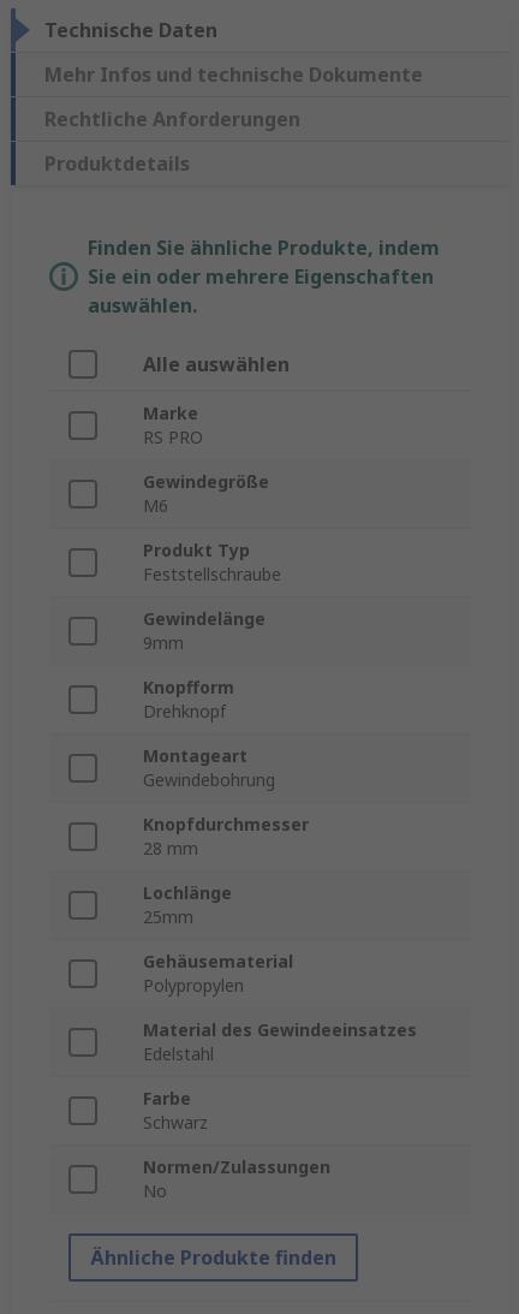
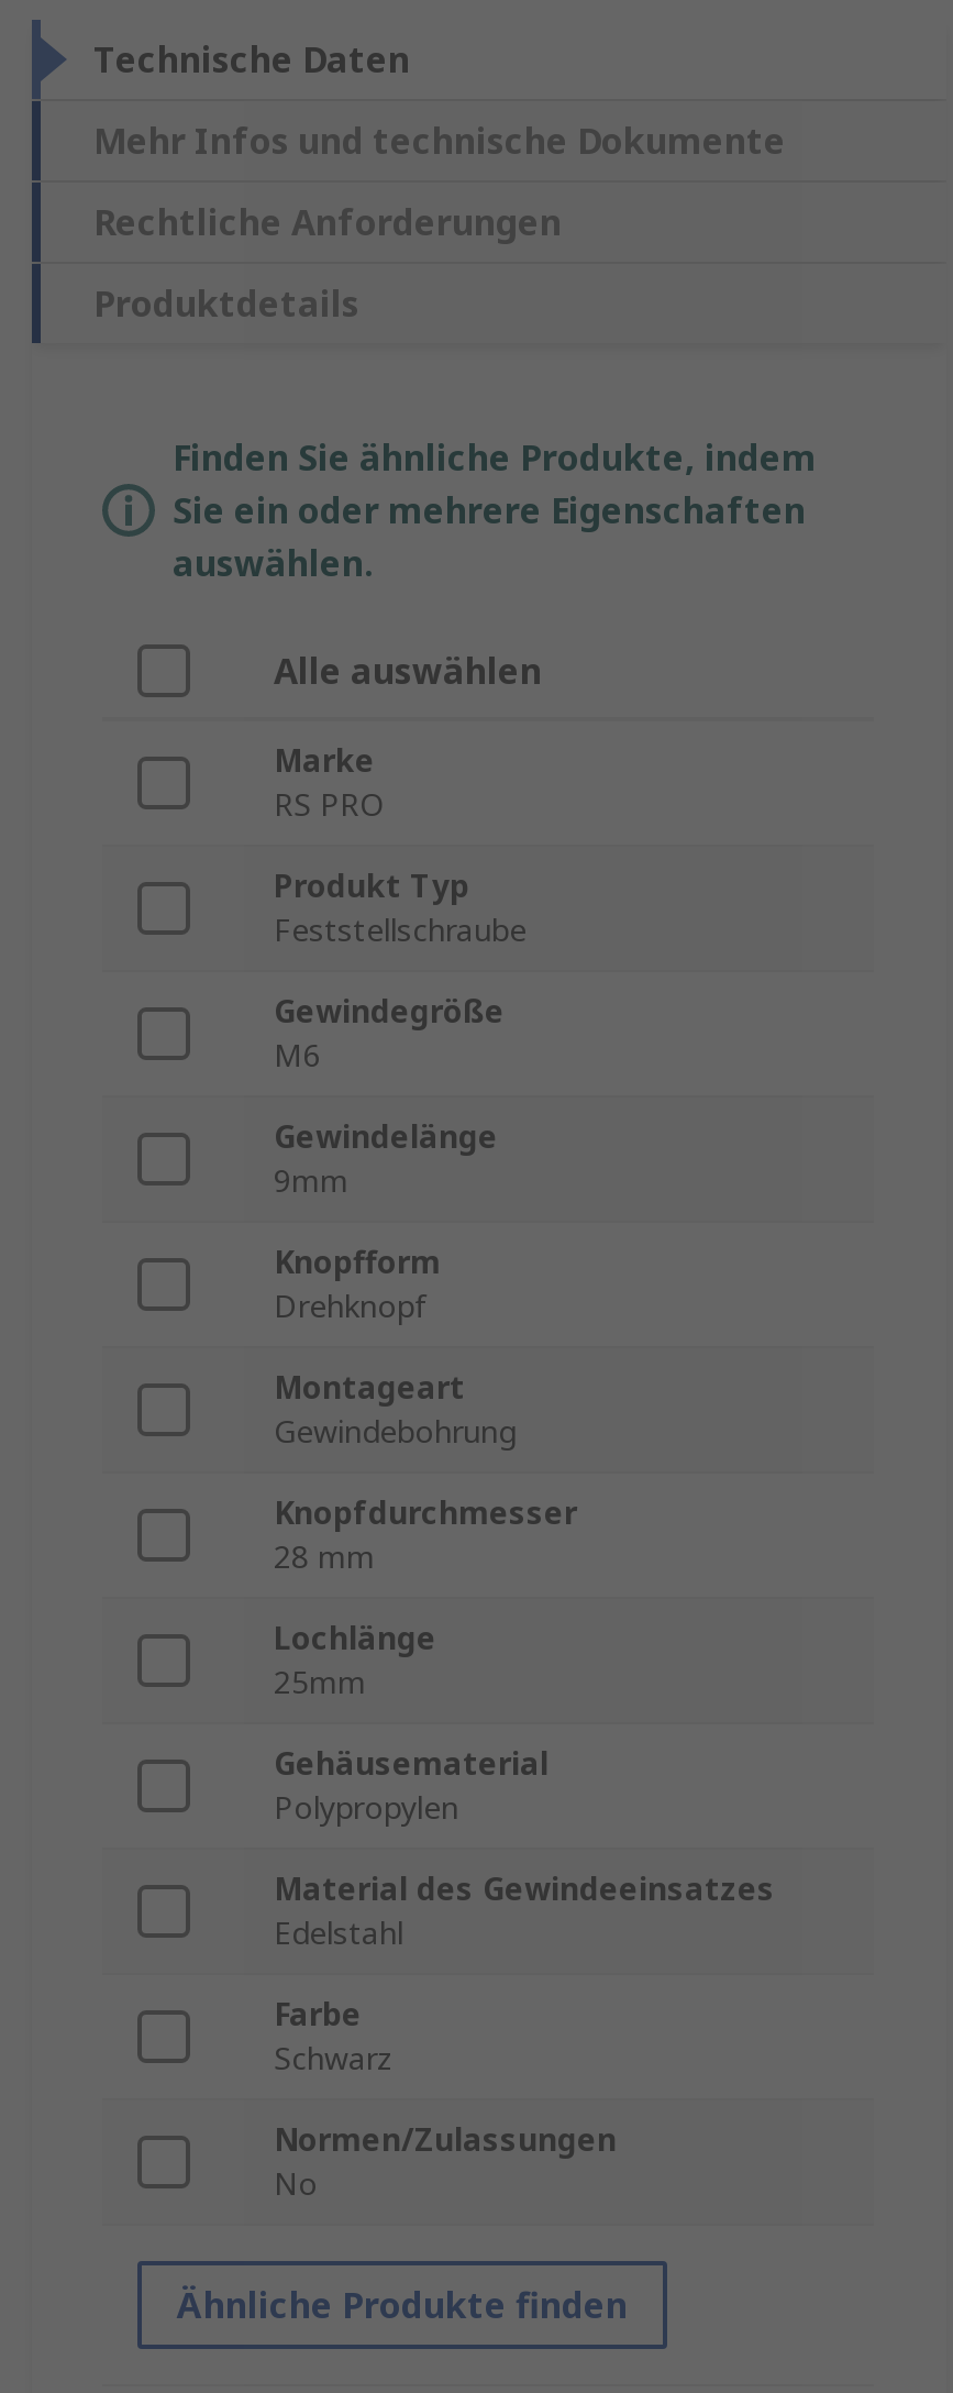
moved down: Gewindegröße | M6

moved up: Produkt Typ | Feststellschraube
